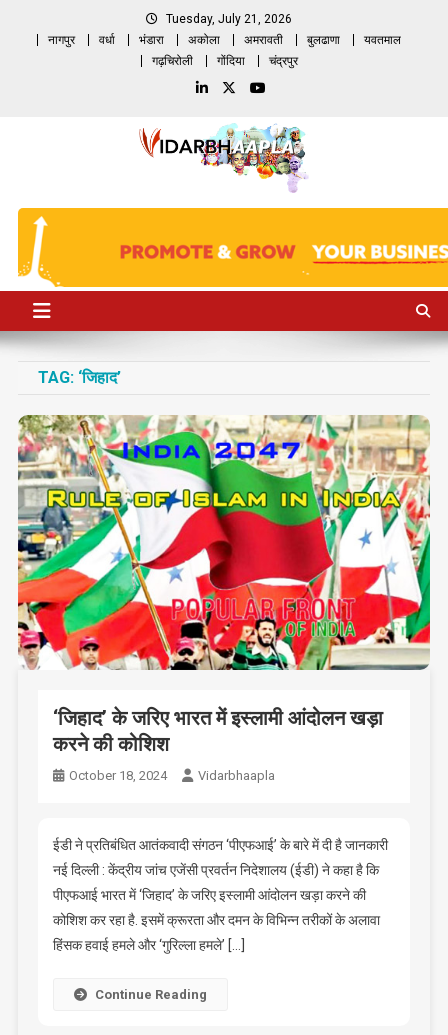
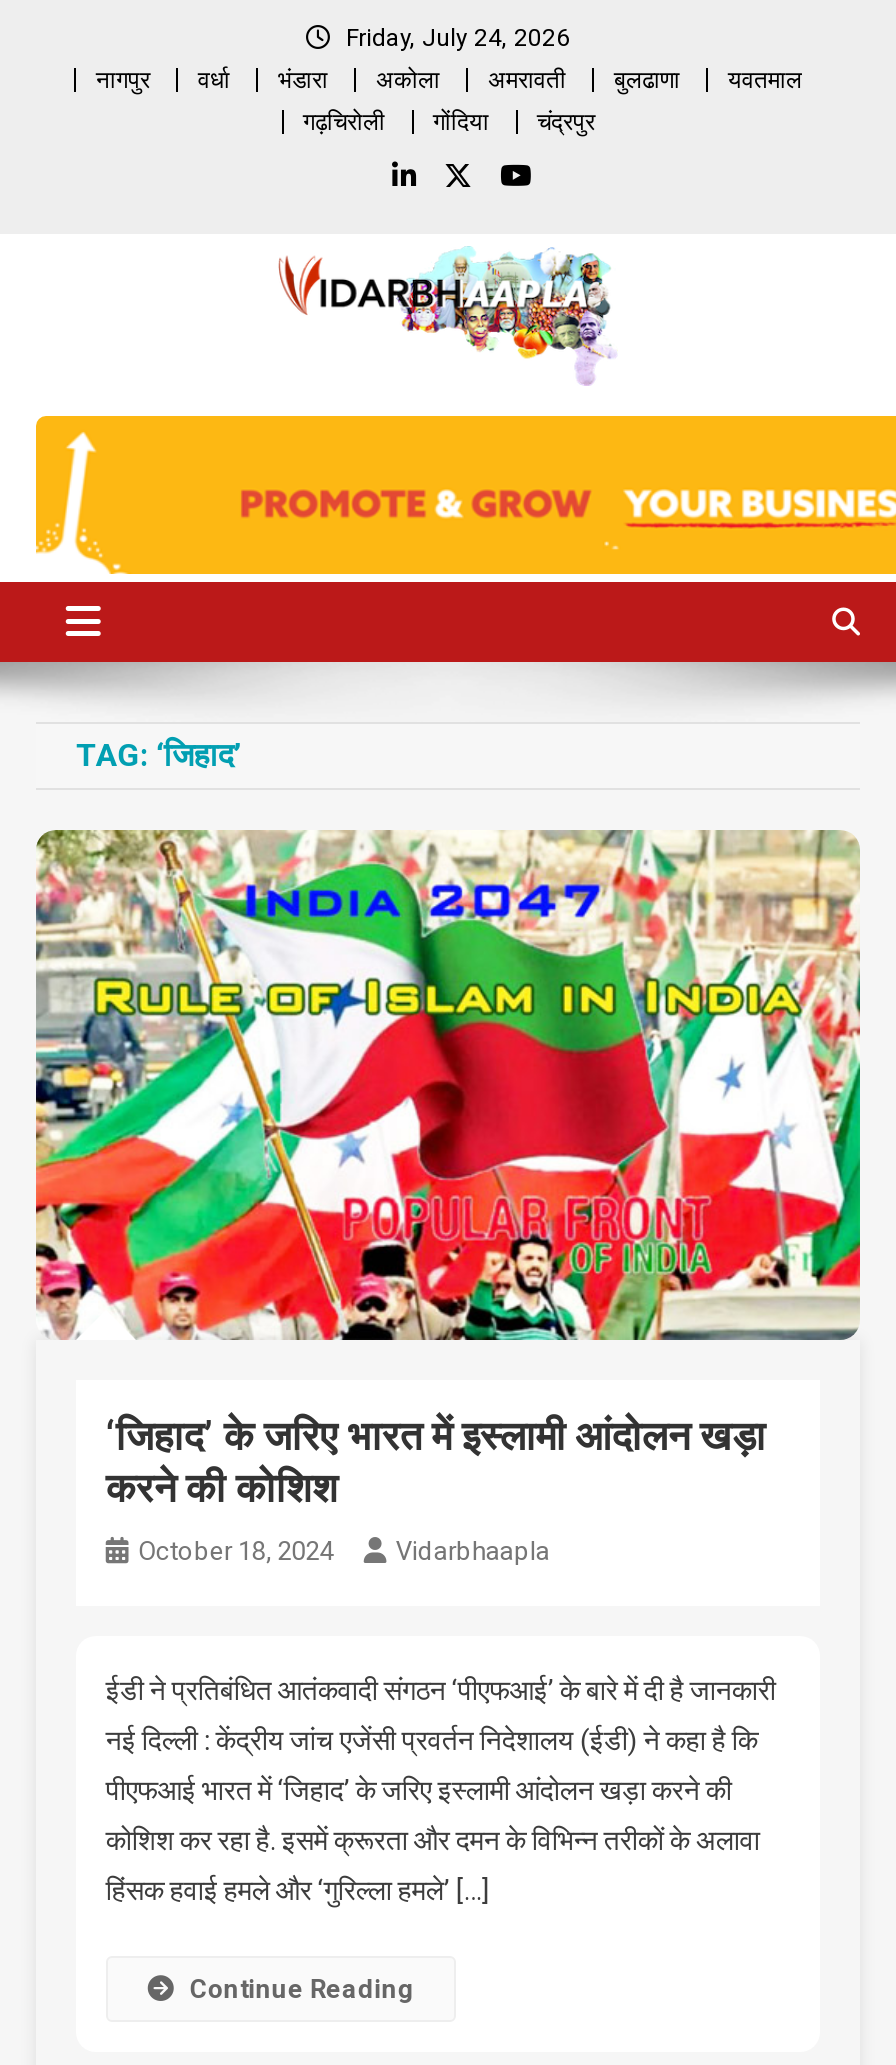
- Tuesday, July 21, 2026
+ Friday, July 24, 2026
